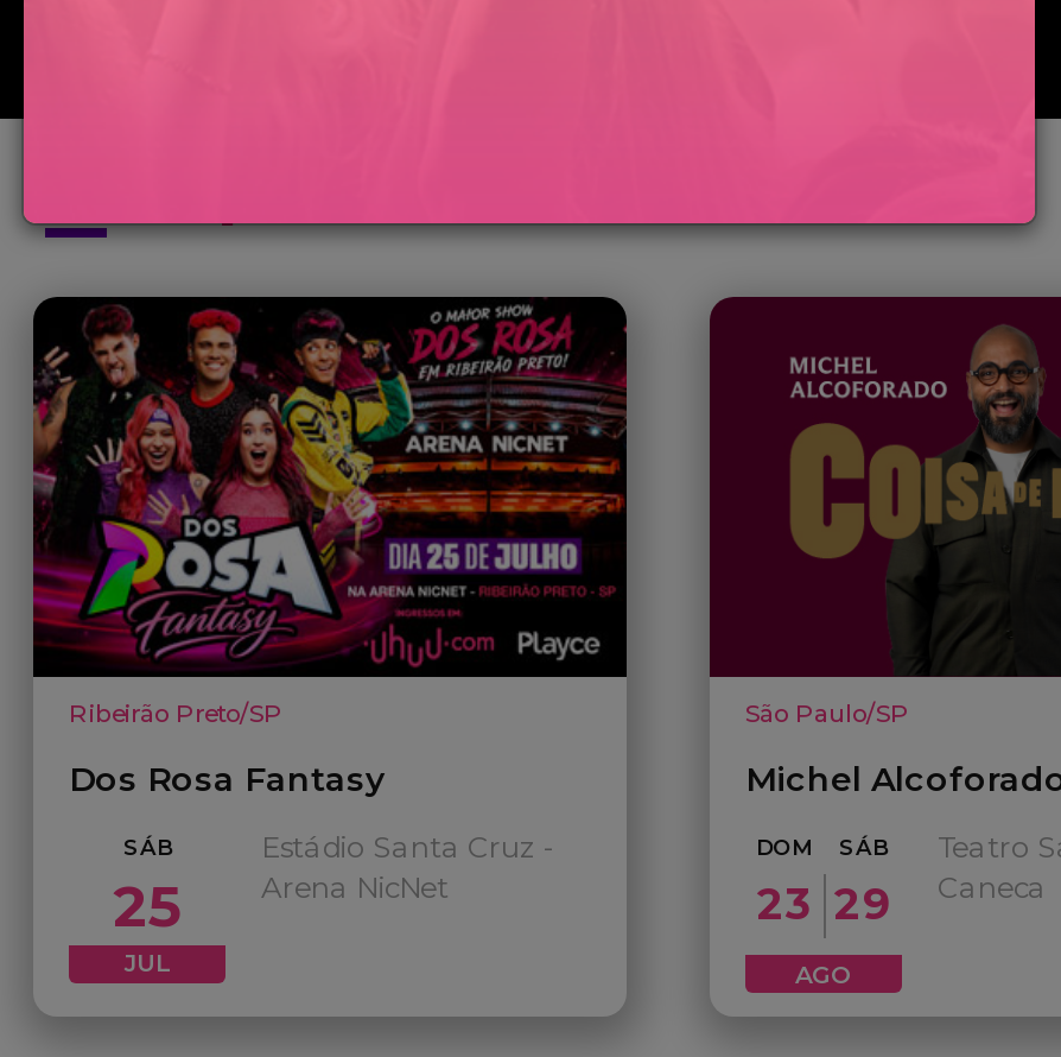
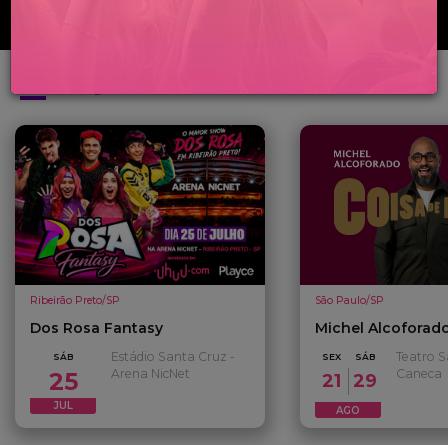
- DOM
- 23
+ SEX
+ 21
